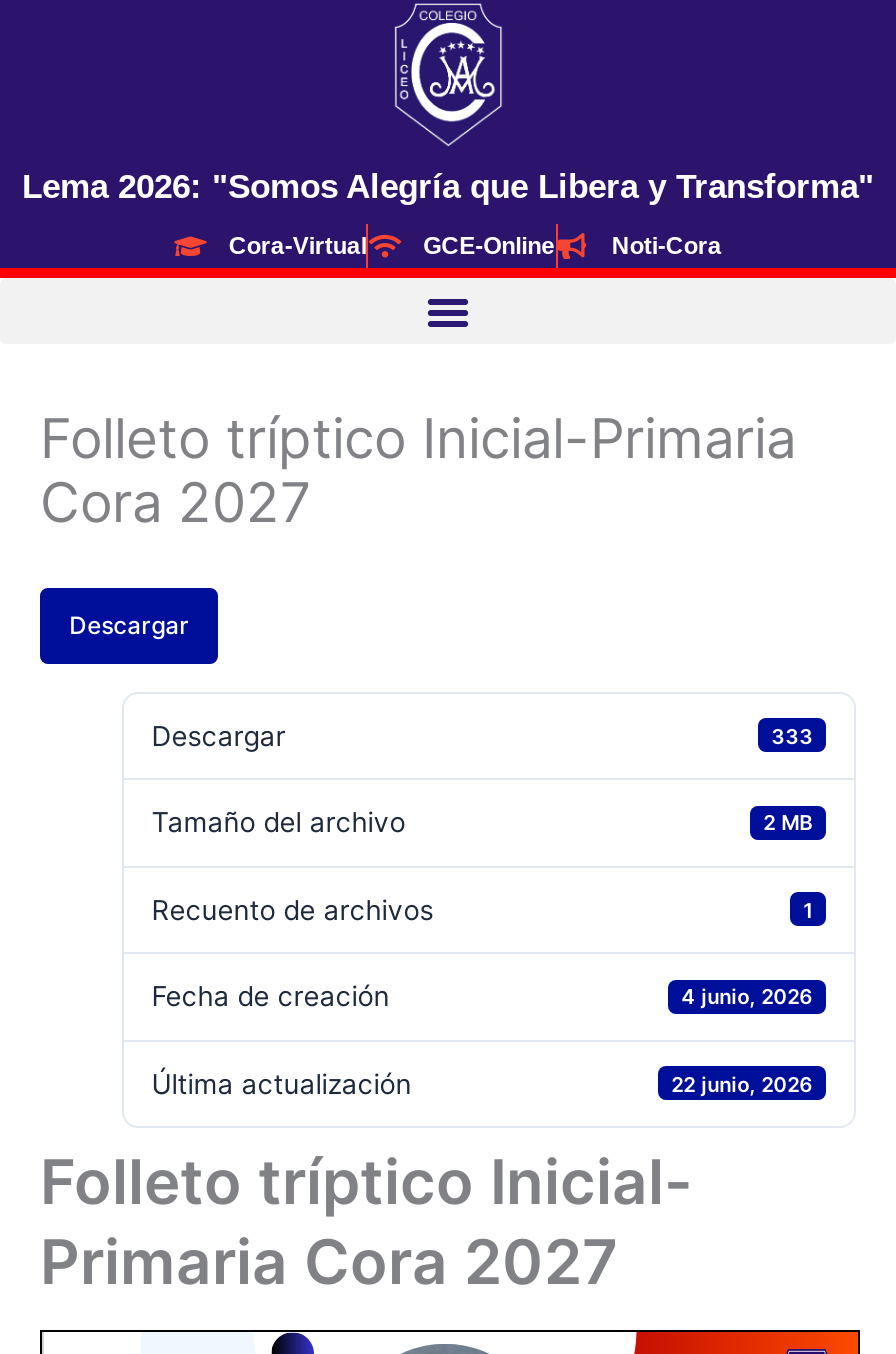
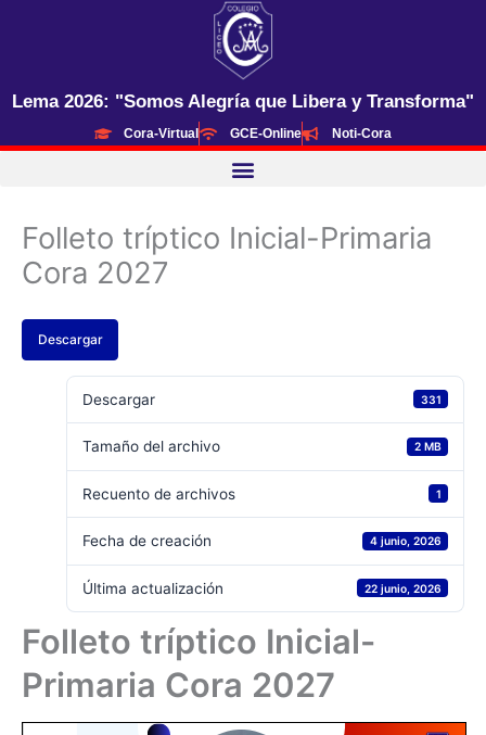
- 333
+ 331
